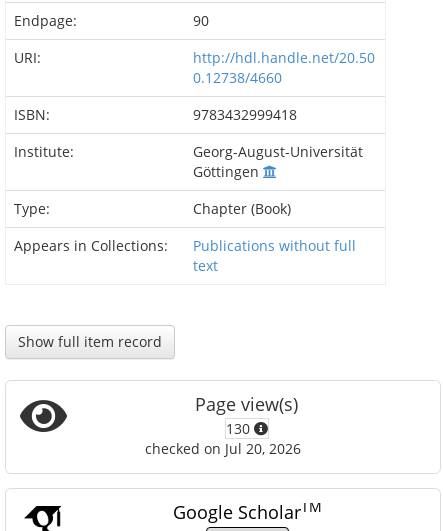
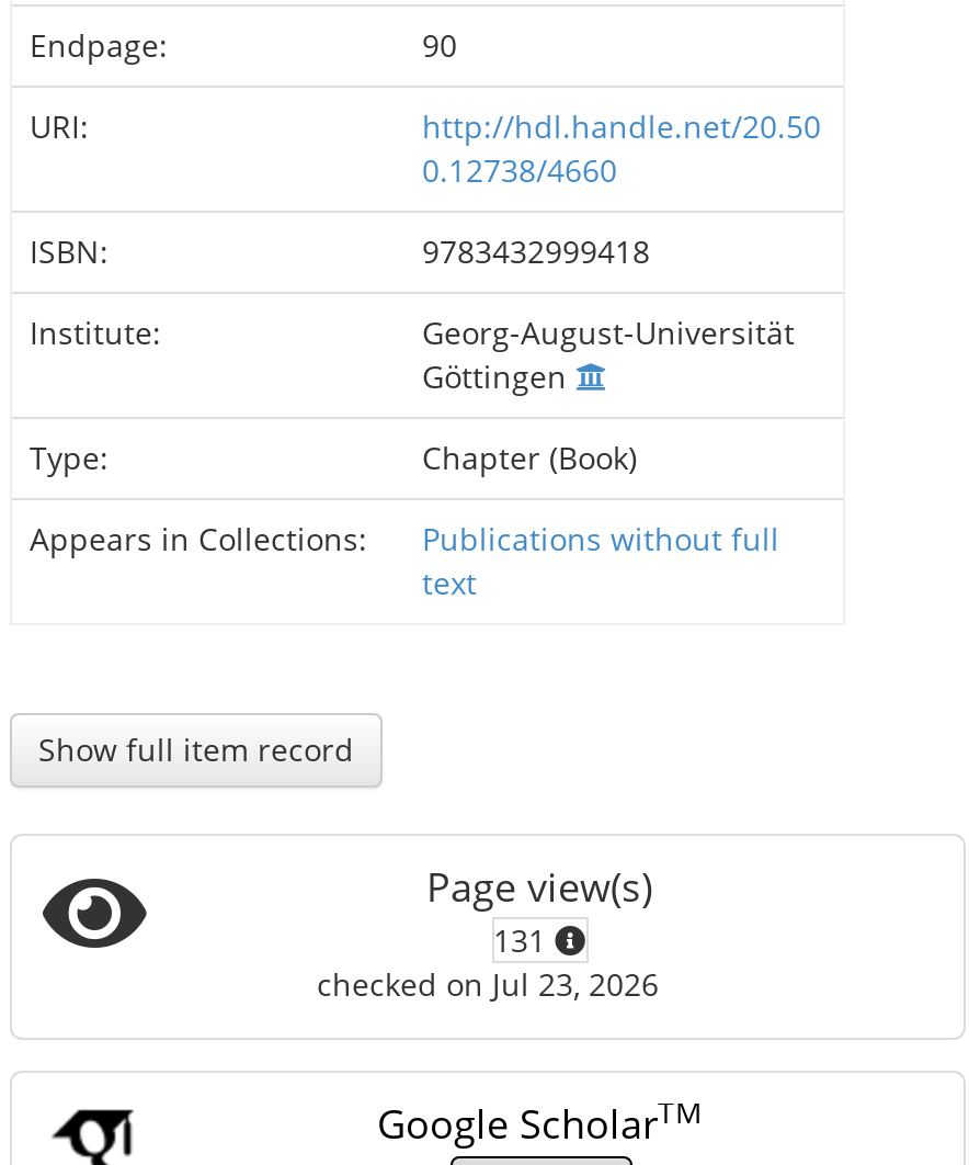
- 130
+ 131

- checked on Jul 20, 2026
+ checked on Jul 23, 2026
